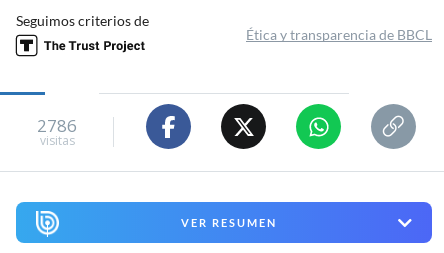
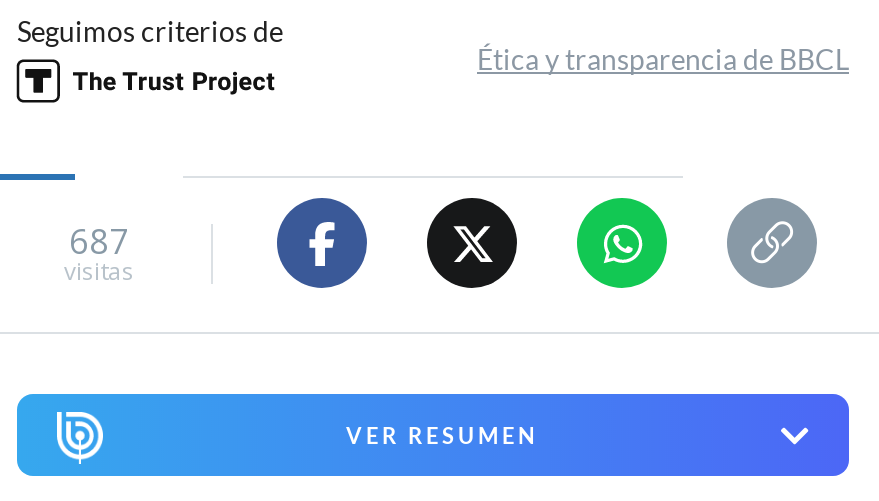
- 2786
+ 687
